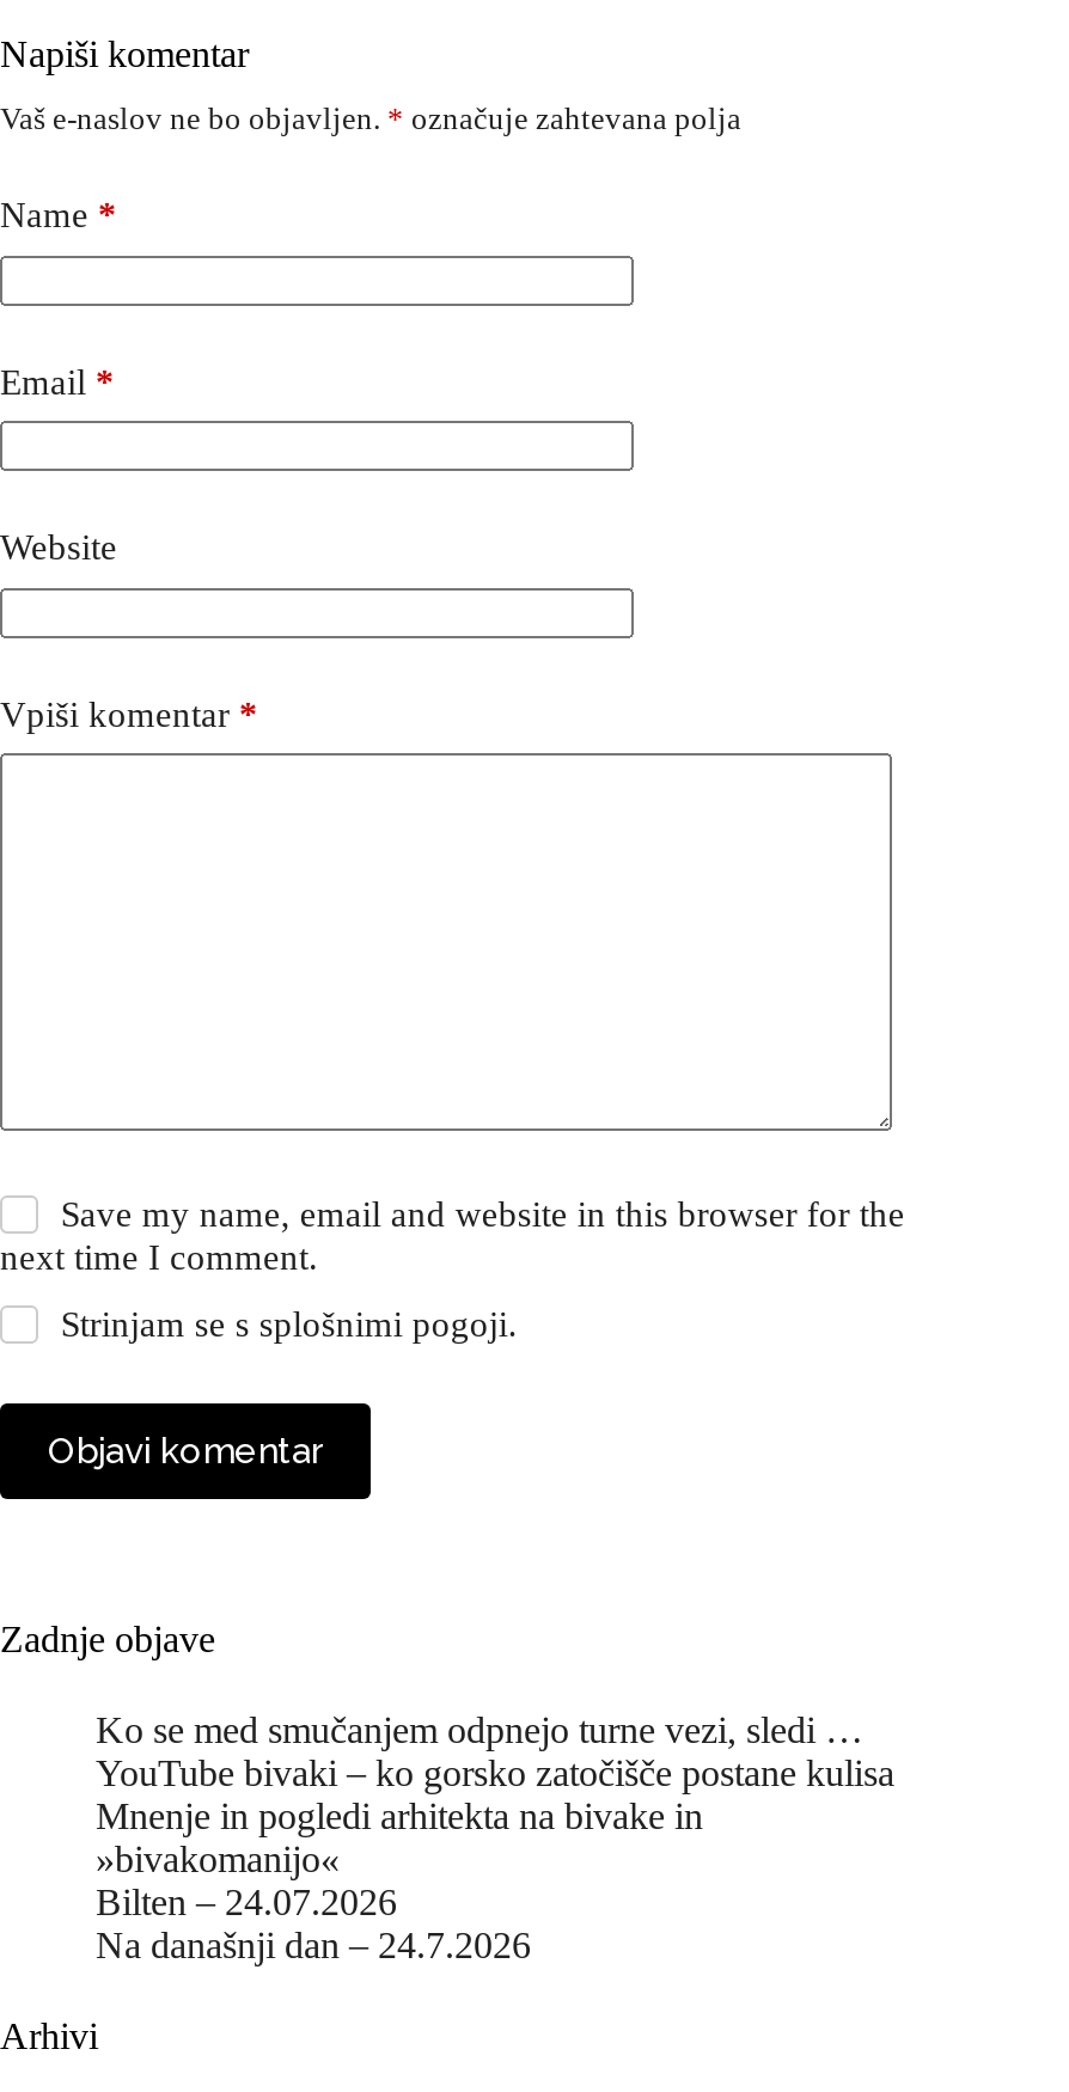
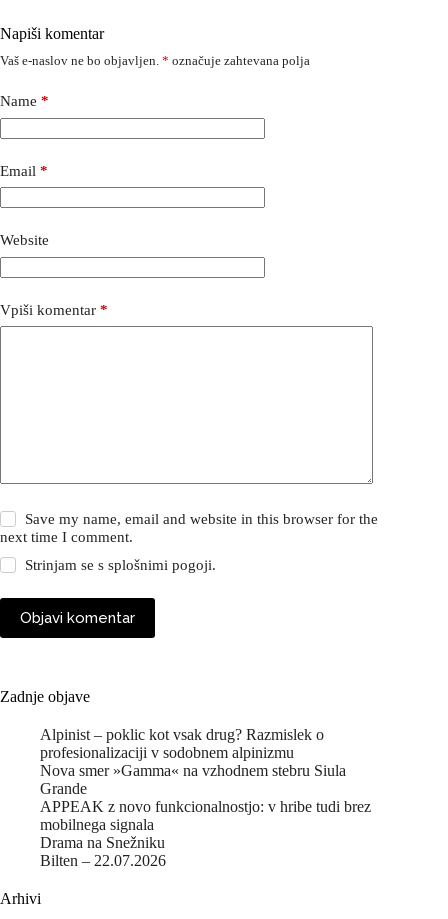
- Ko se med smučanjem odpnejo turne vezi, sledi …
- YouTube bivaki – ko gorsko zatočišče postane kulisa
- Mnenje in pogledi arhitekta na bivake in
- »bivakomanijo«
- Bilten – 24.07.2026
- Na današnji dan – 24.7.2026
+ Alpinist – poklic kot vsak drug? Razmislek o
+ profesionalizaciji v sodobnem alpinizmu
+ Nova smer »Gamma« na vzhodnem stebru Siula
+ Grande
+ APPEAK z novo funkcionalnostjo: v hribe tudi brez
+ mobilnega signala
+ Drama na Snežniku
+ Bilten – 22.07.2026
